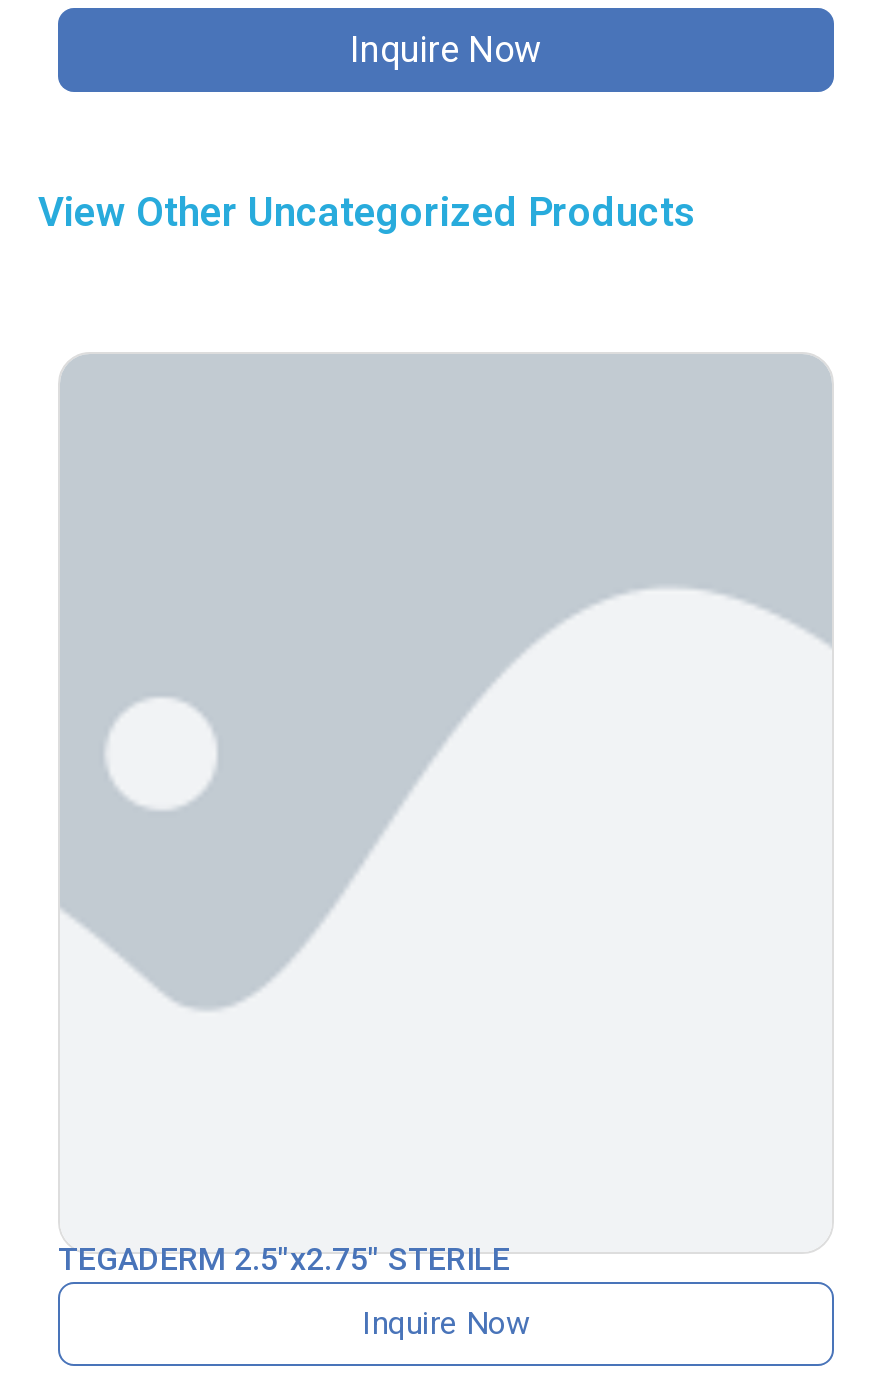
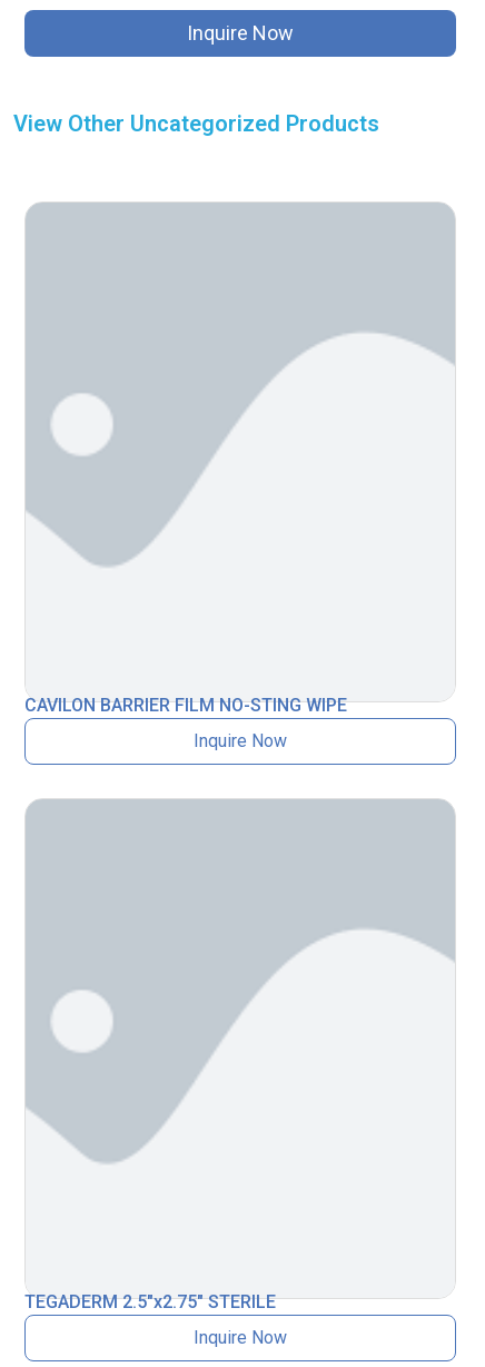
+ CAVILON BARRIER FILM NO-STING WIPE
+ Inquire Now
